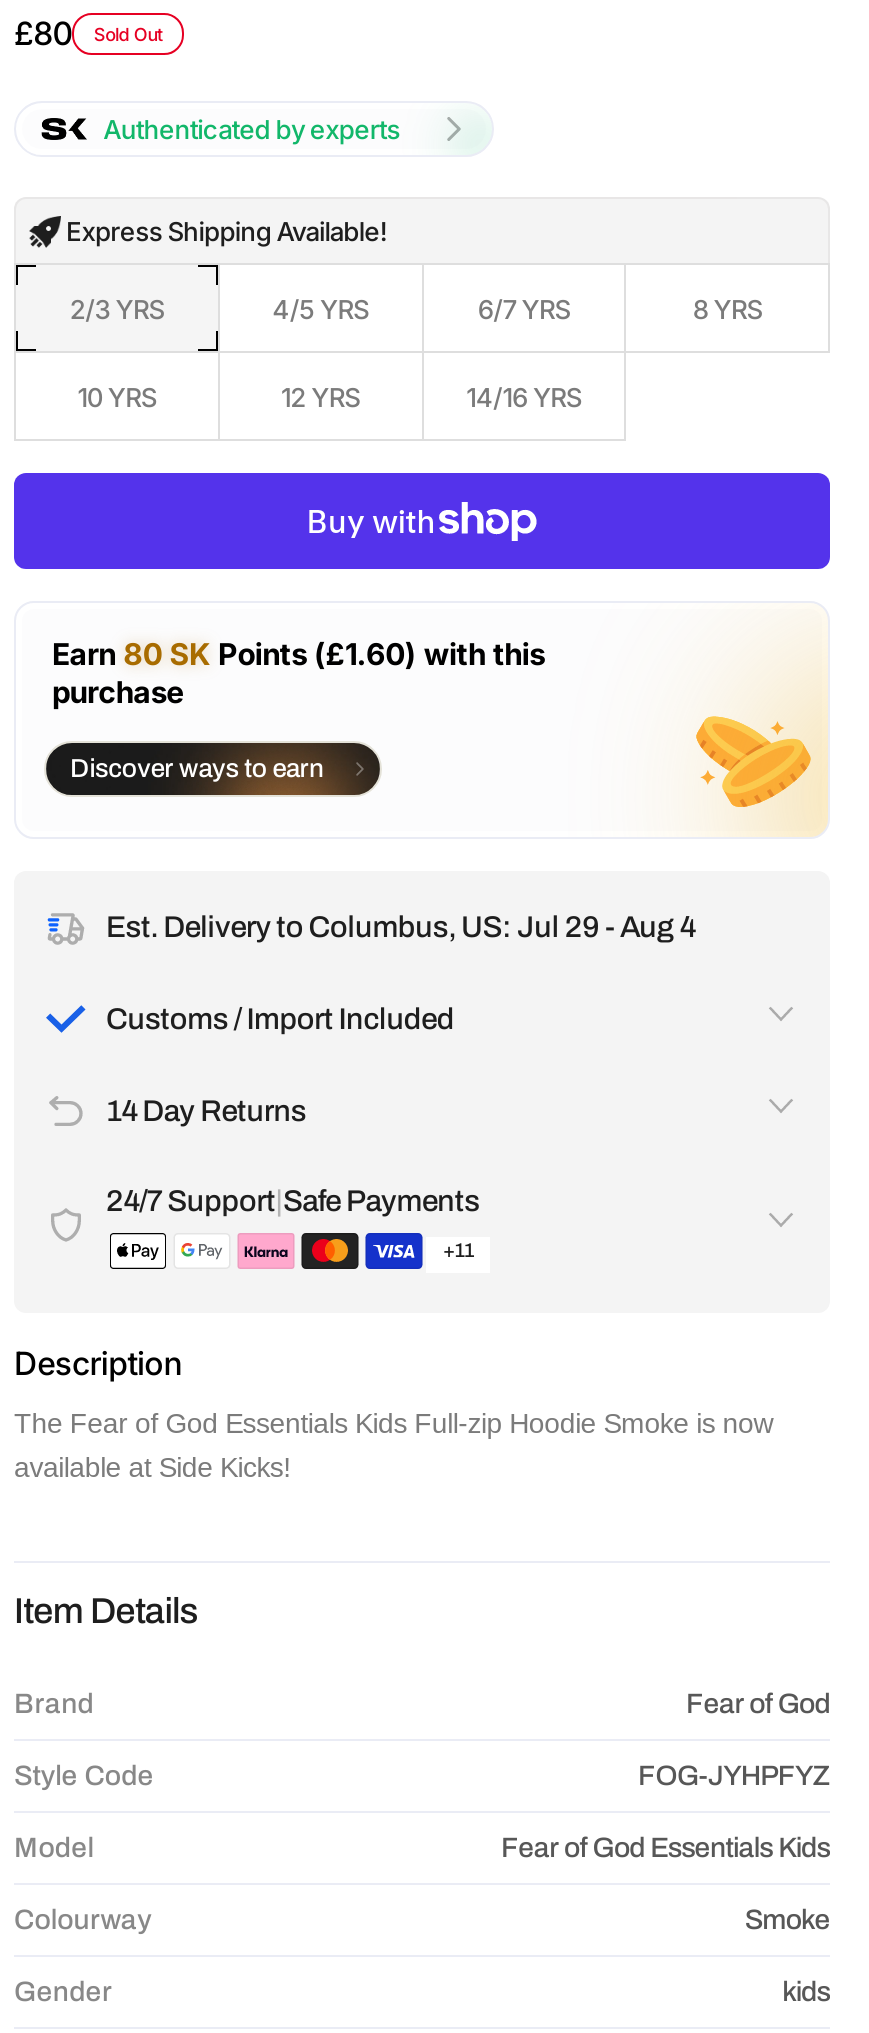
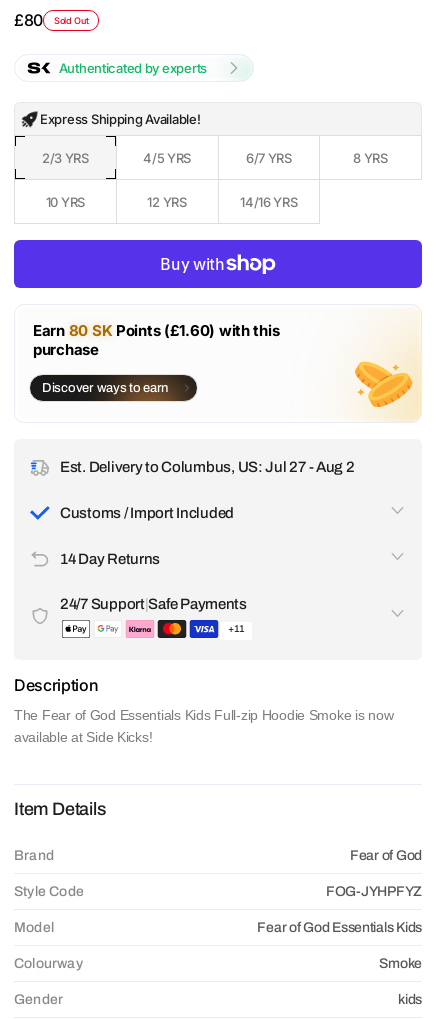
- Est. Delivery to Columbus, US: Jul 29 - Aug 4
+ Est. Delivery to Columbus, US: Jul 27 - Aug 2
